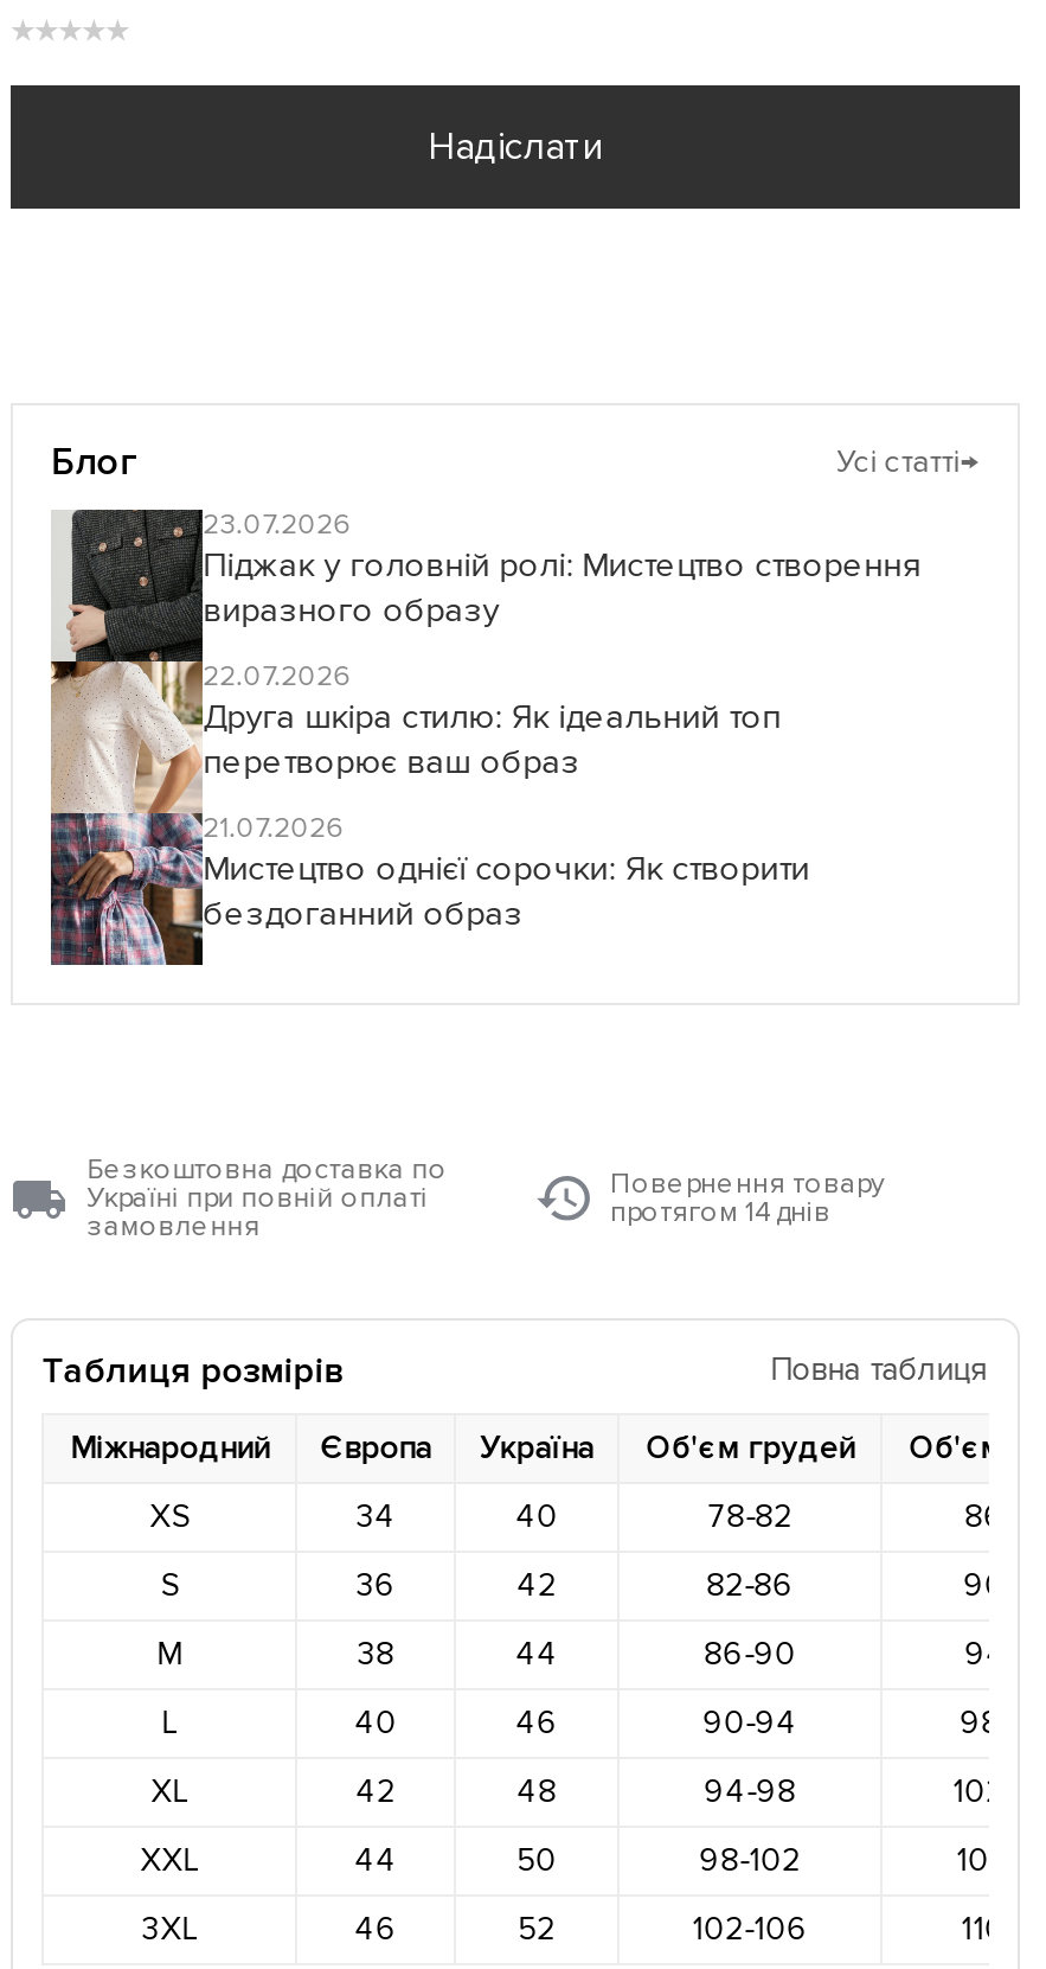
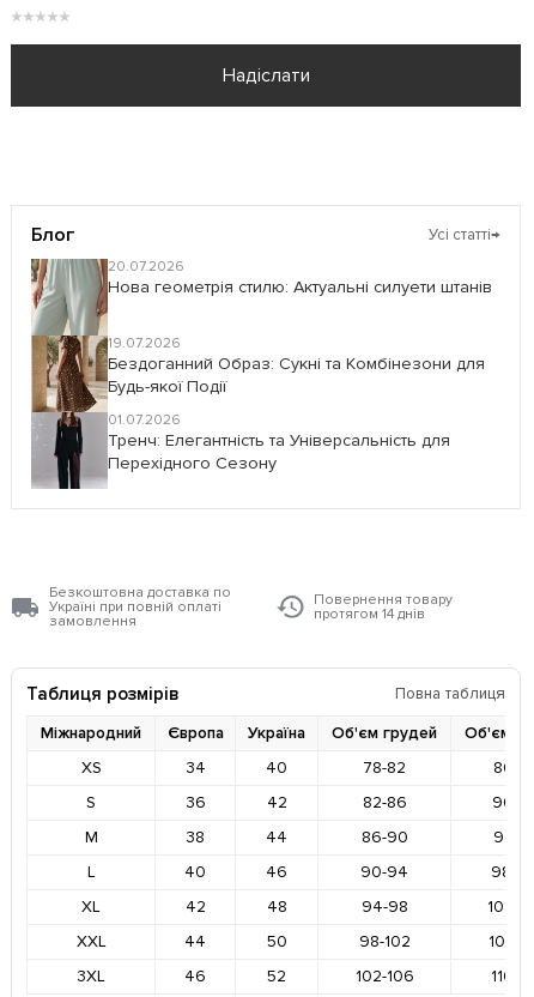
- [image]
- 23.07.2026
- Піджак у головній ролі: Мистецтво створення
- виразного образу
+ [image]
+ 20.07.2026
+ Нова геометрія стилю: Актуальні силуети штанів

- 22.07.2026
- Друга шкіра стилю: Як ідеальний топ
- перетворює ваш образ
+ 19.07.2026
+ Бездоганний Образ: Сукні та Комбінезони для
+ Будь-якої Події

- 21.07.2026
- Мистецтво однієї сорочки: Як створити
- бездоганний образ
+ 01.07.2026
+ Тренч: Елегантність та Універсальність для
+ Перехідного Сезону
